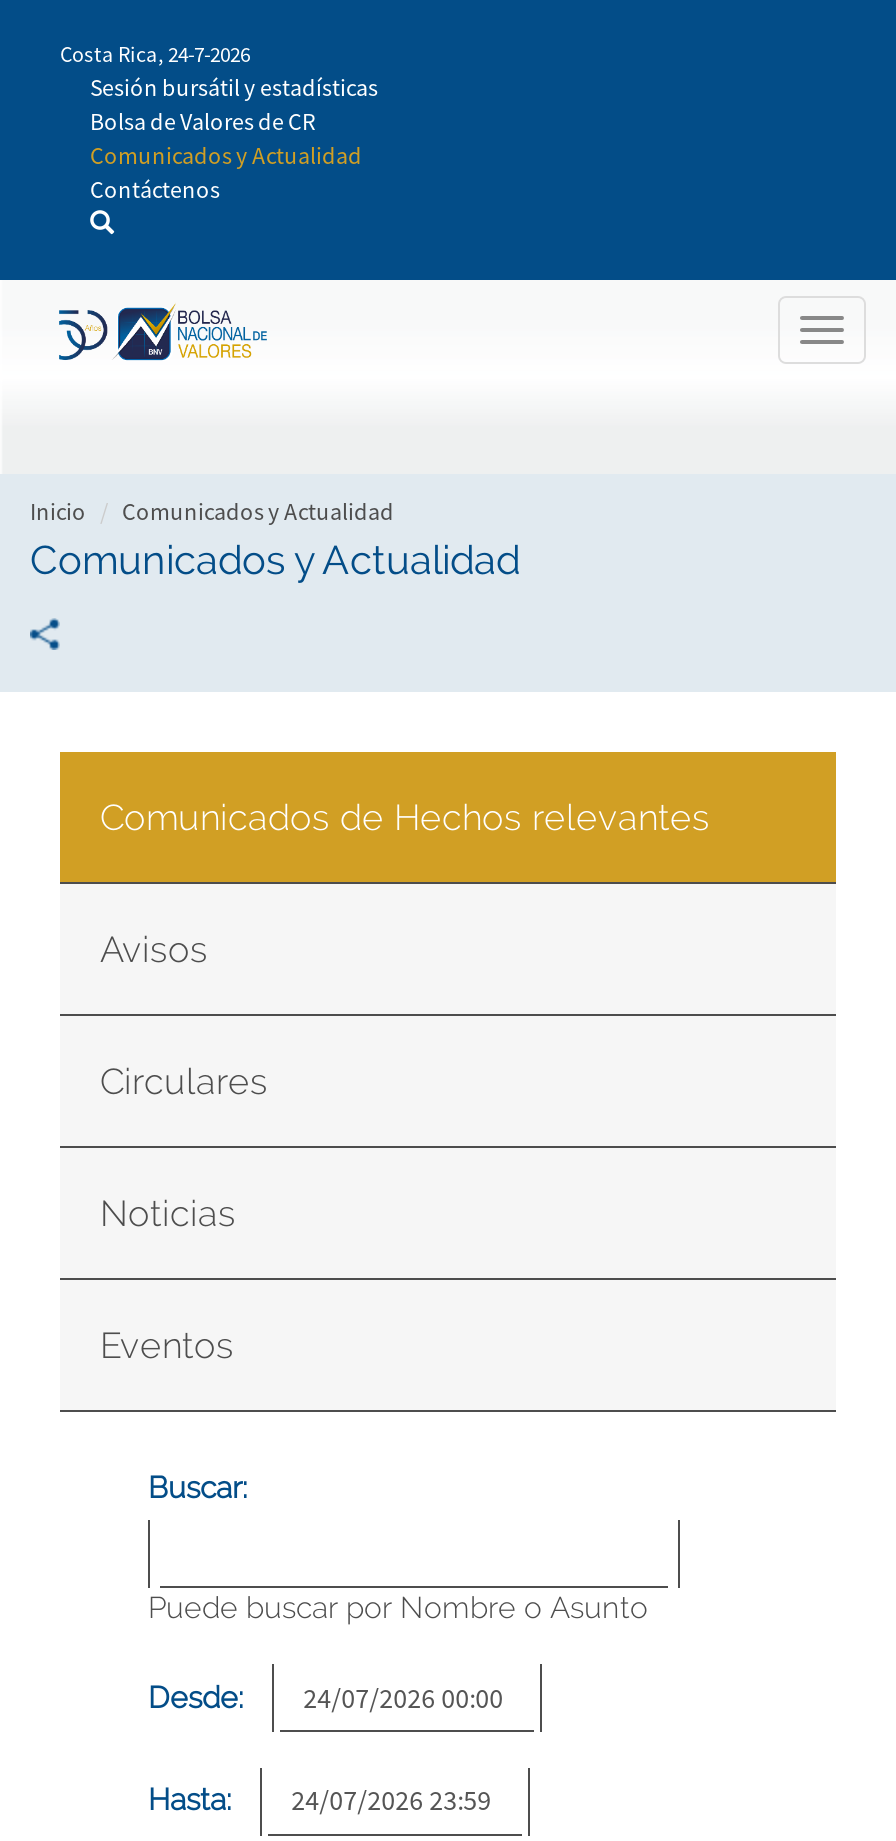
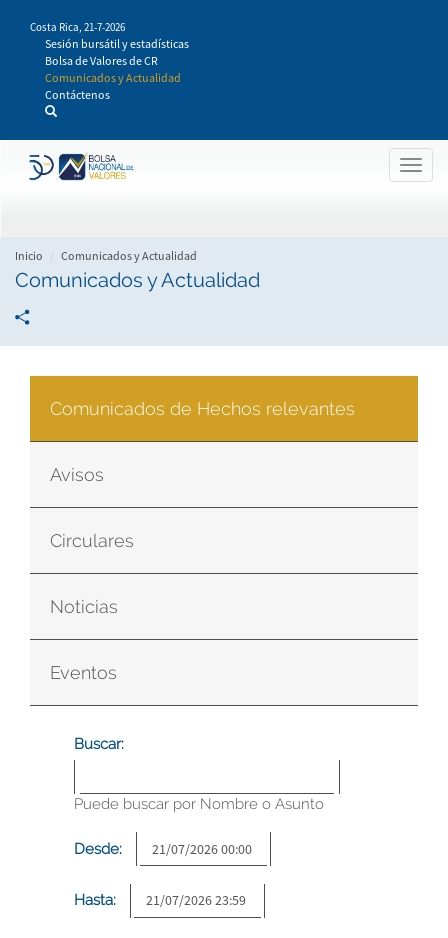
- Costa Rica, 24-7-2026
+ Costa Rica, 21-7-2026
